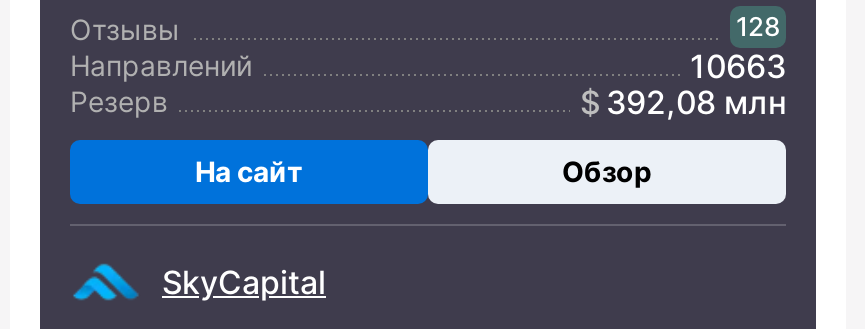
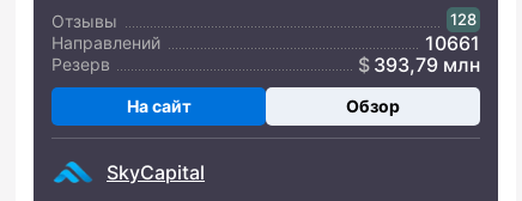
- 10663
+ 10661

- 392,08 млн
+ 393,79 млн
